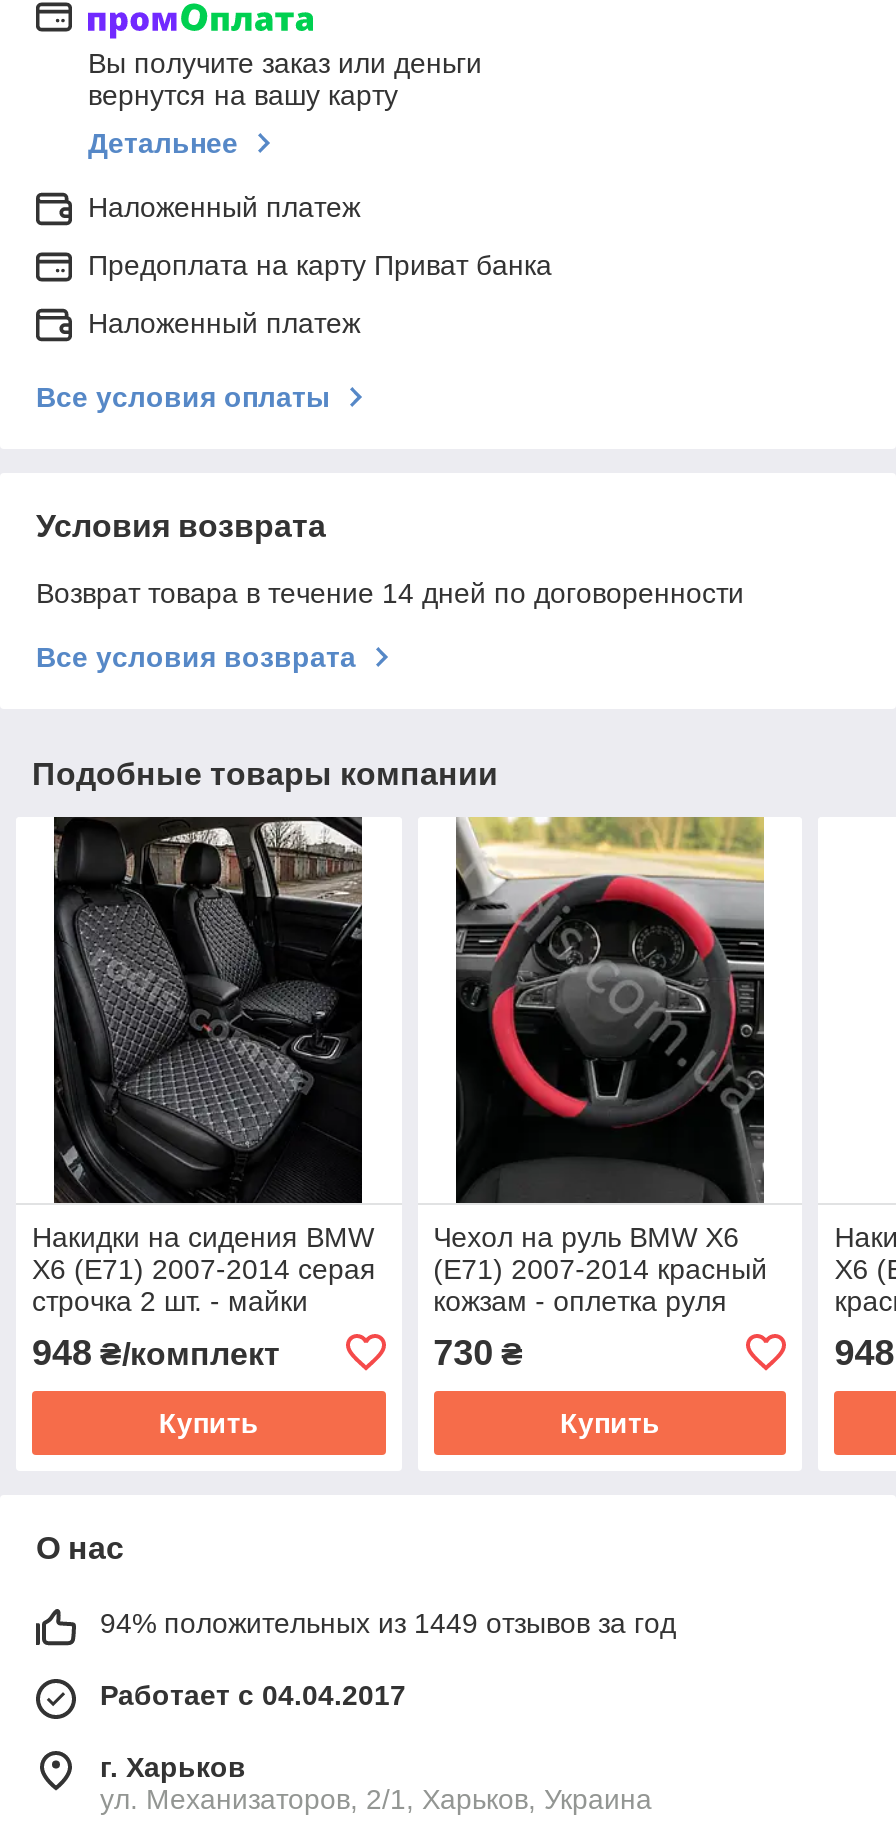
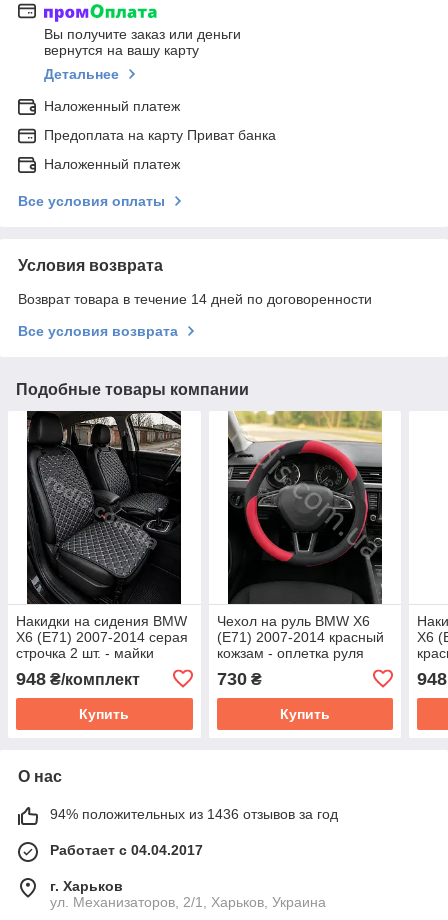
- 94% положительных из 1449 отзывов за год
+ 94% положительных из 1436 отзывов за год
